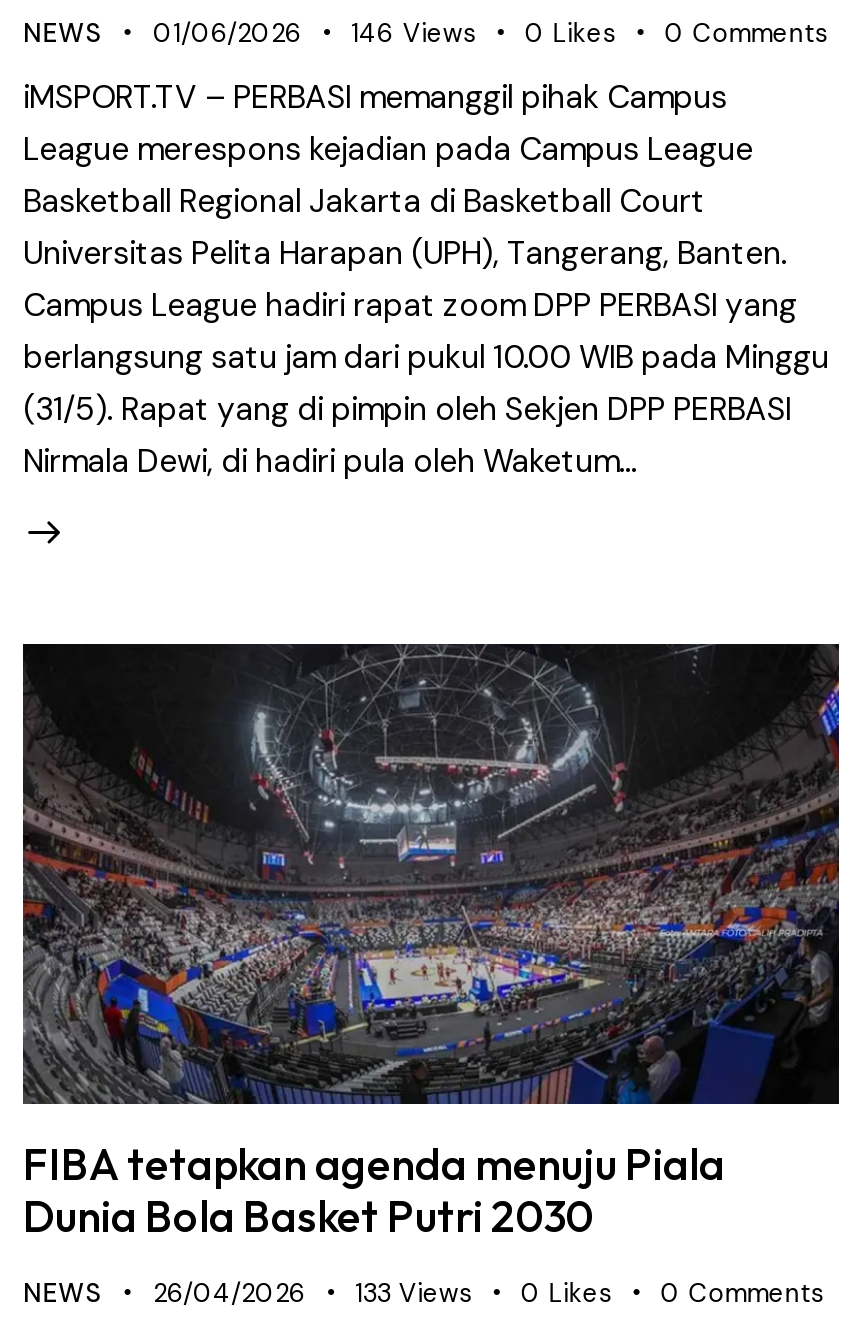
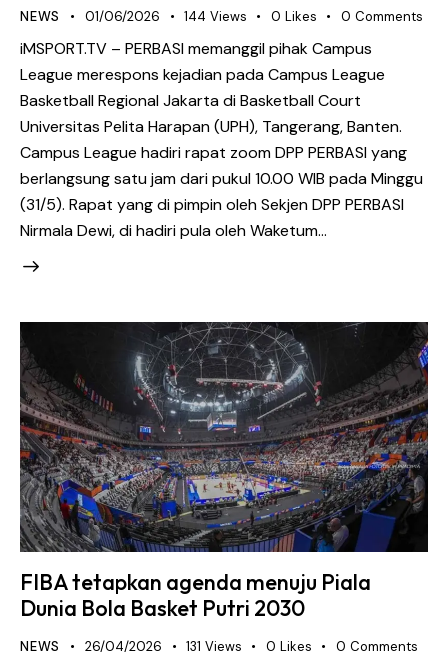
- 146 Views
+ 144 Views

- 133 Views
+ 131 Views
